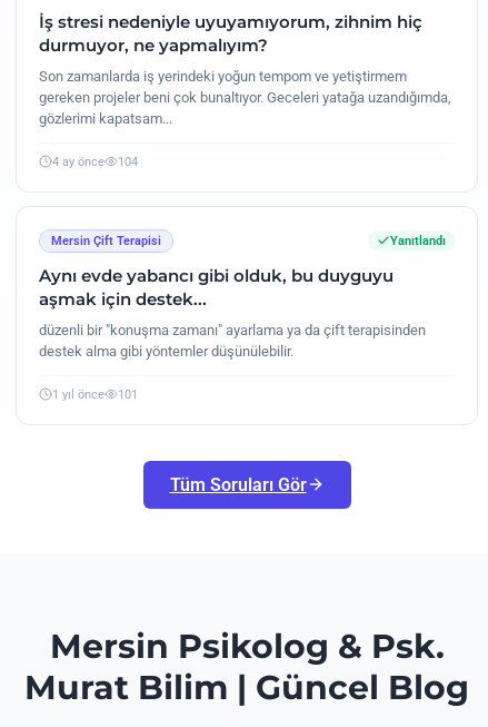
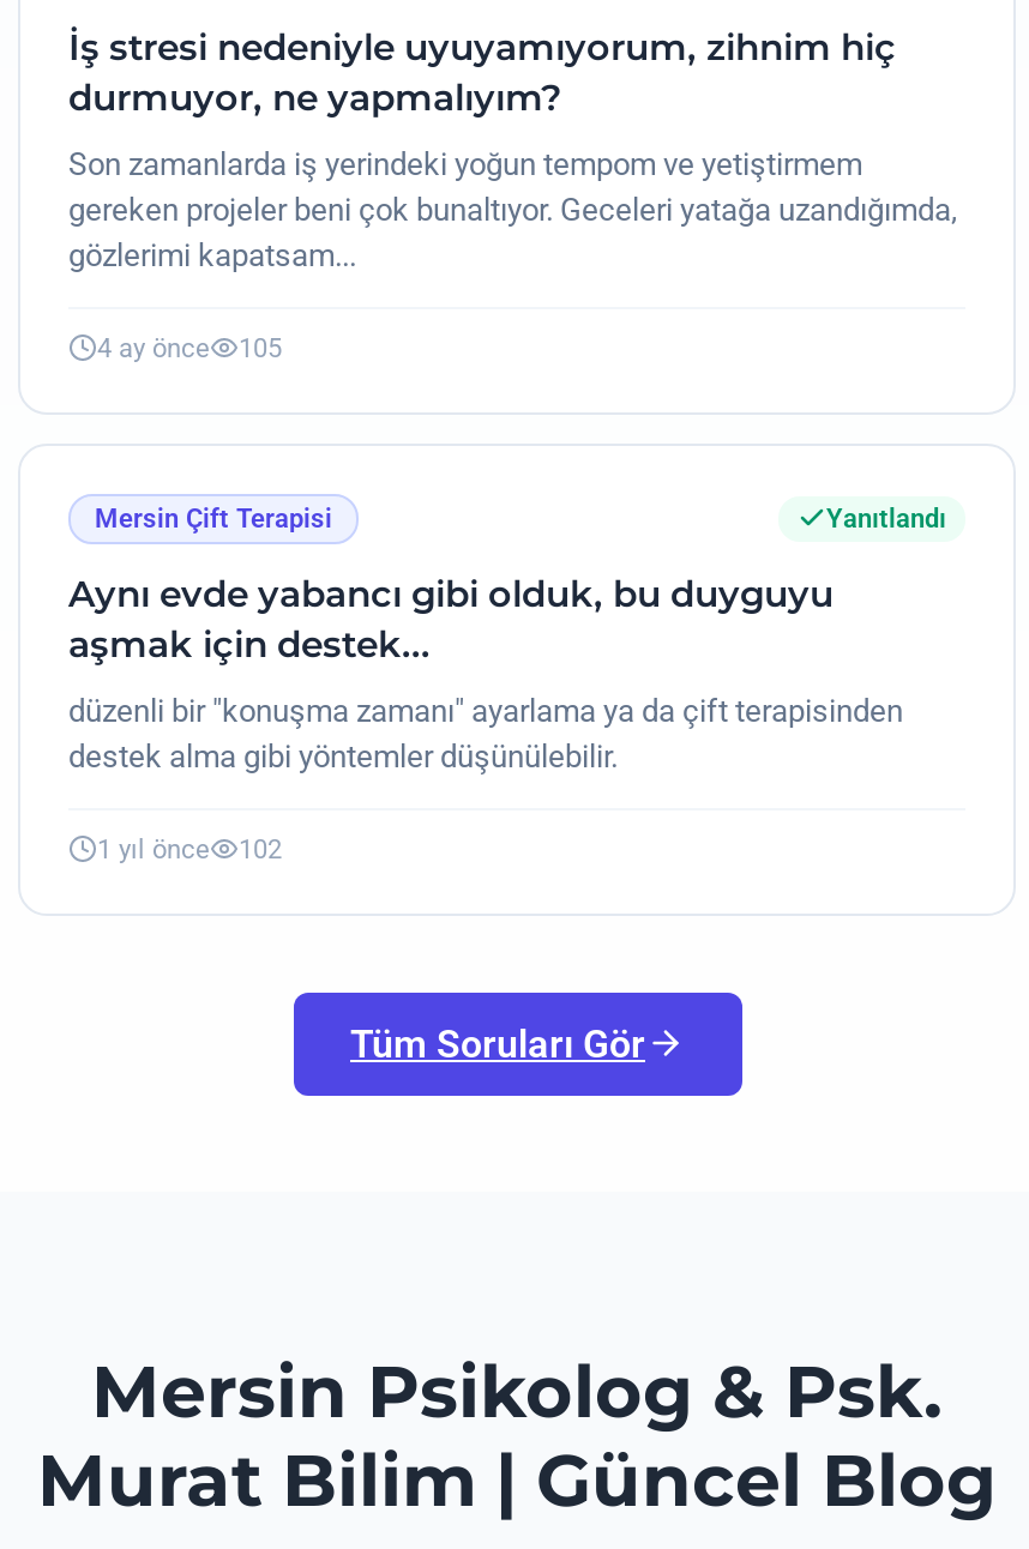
- 4 ay önce 104
+ 4 ay önce 105

- 1 yıl önce 101
+ 1 yıl önce 102
